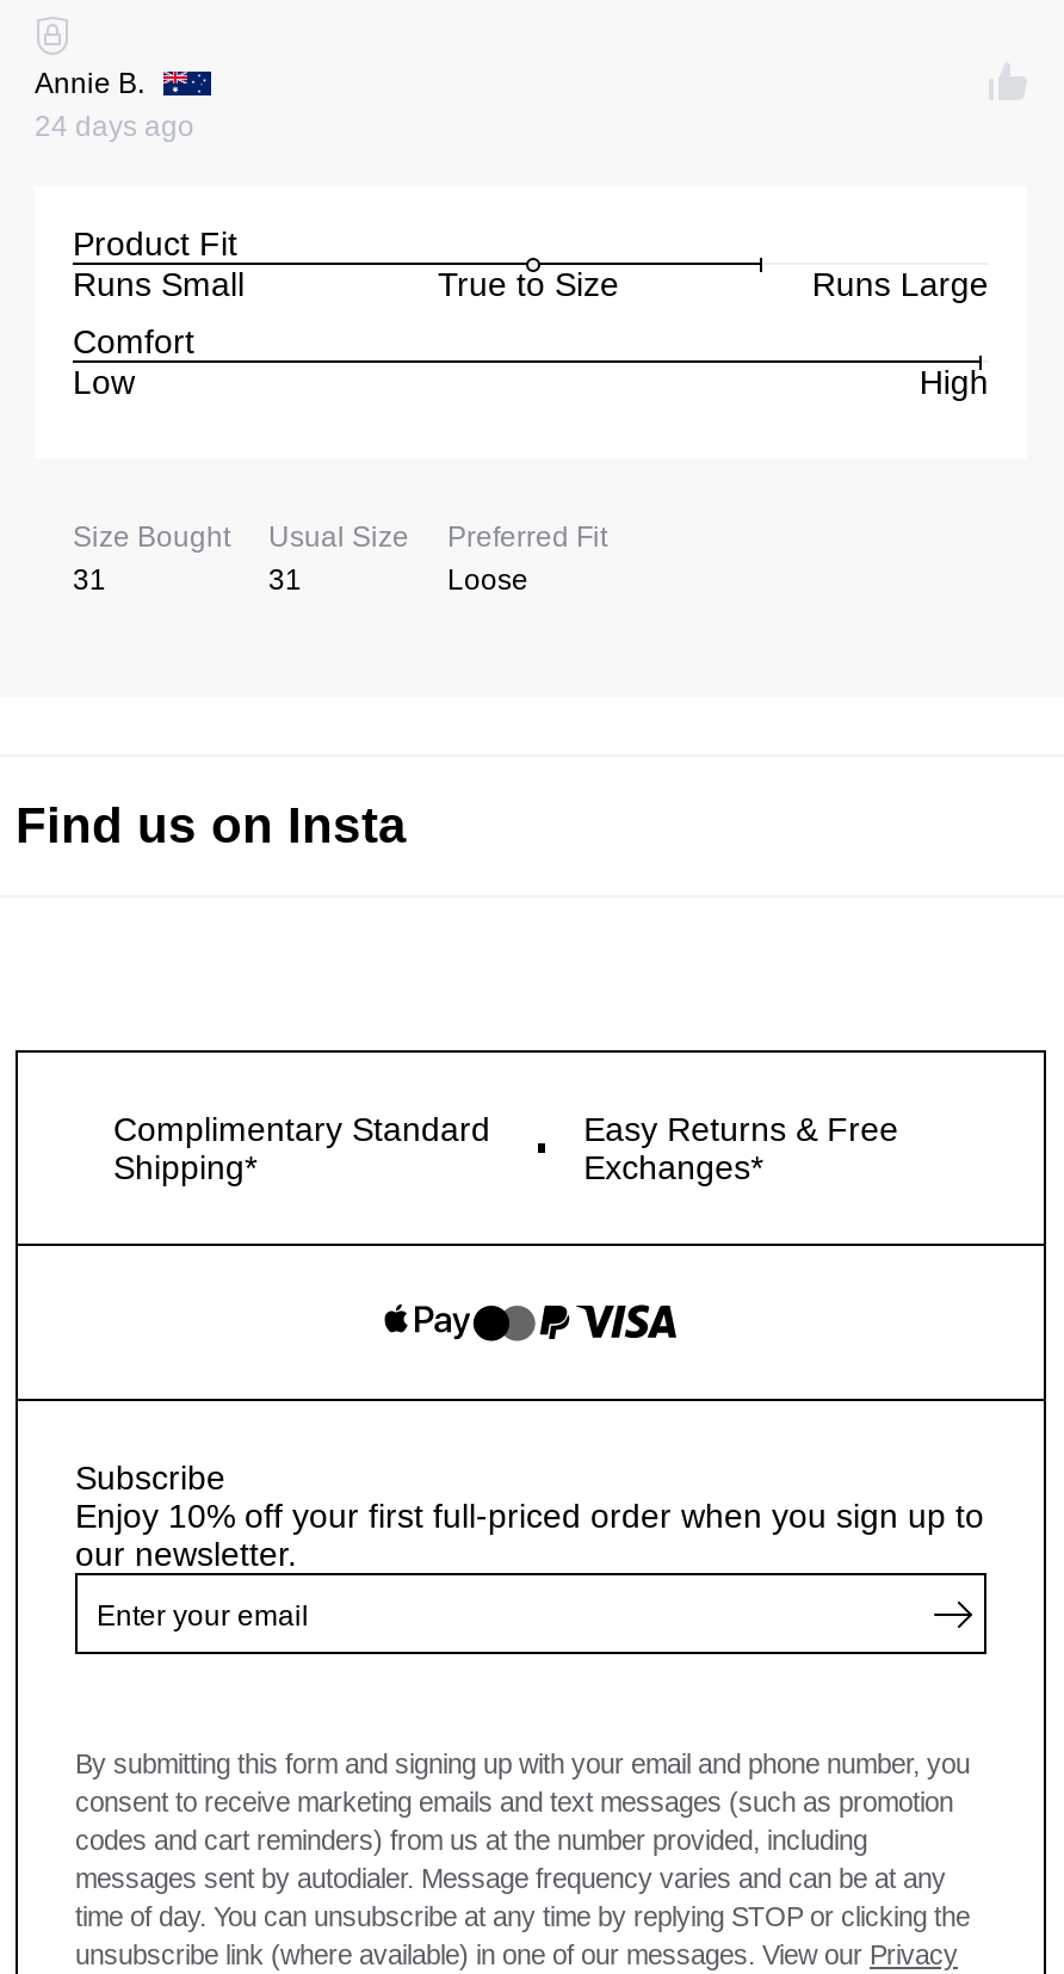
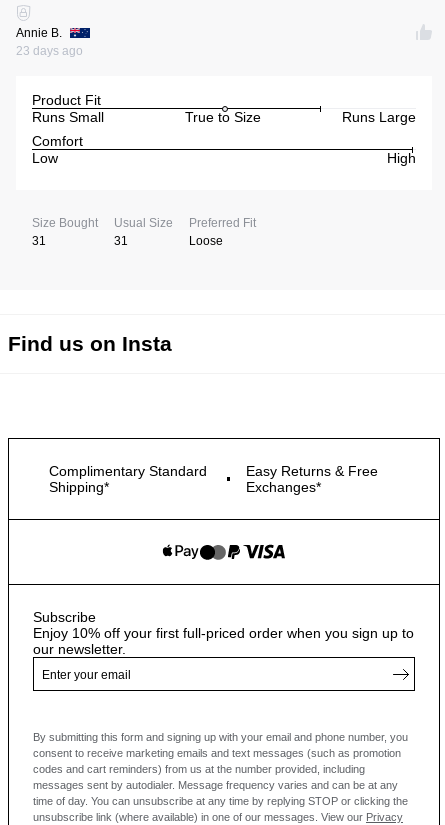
- 24 days ago
+ 23 days ago
